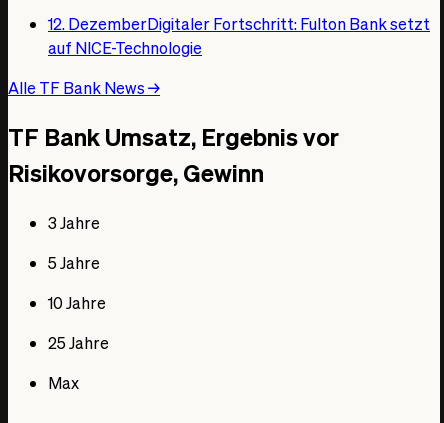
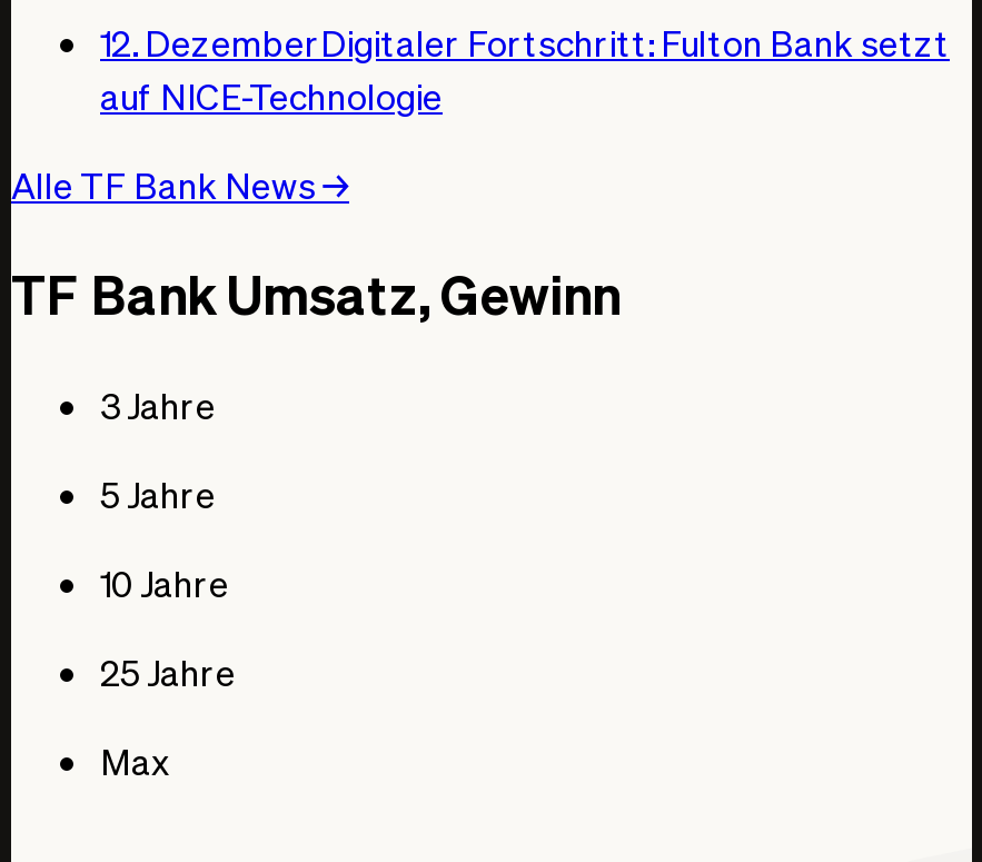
- TF Bank Umsatz, Ergebnis vor
- Risikovorsorge, Gewinn
+ TF Bank Umsatz, Gewinn
